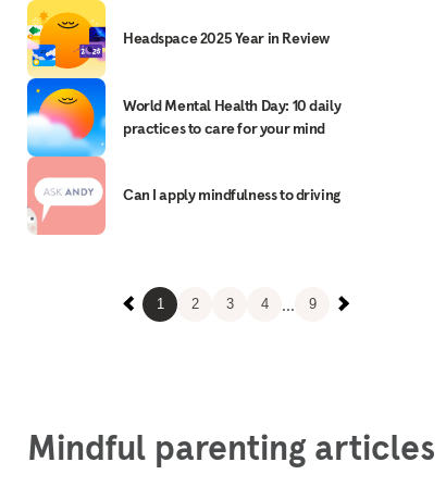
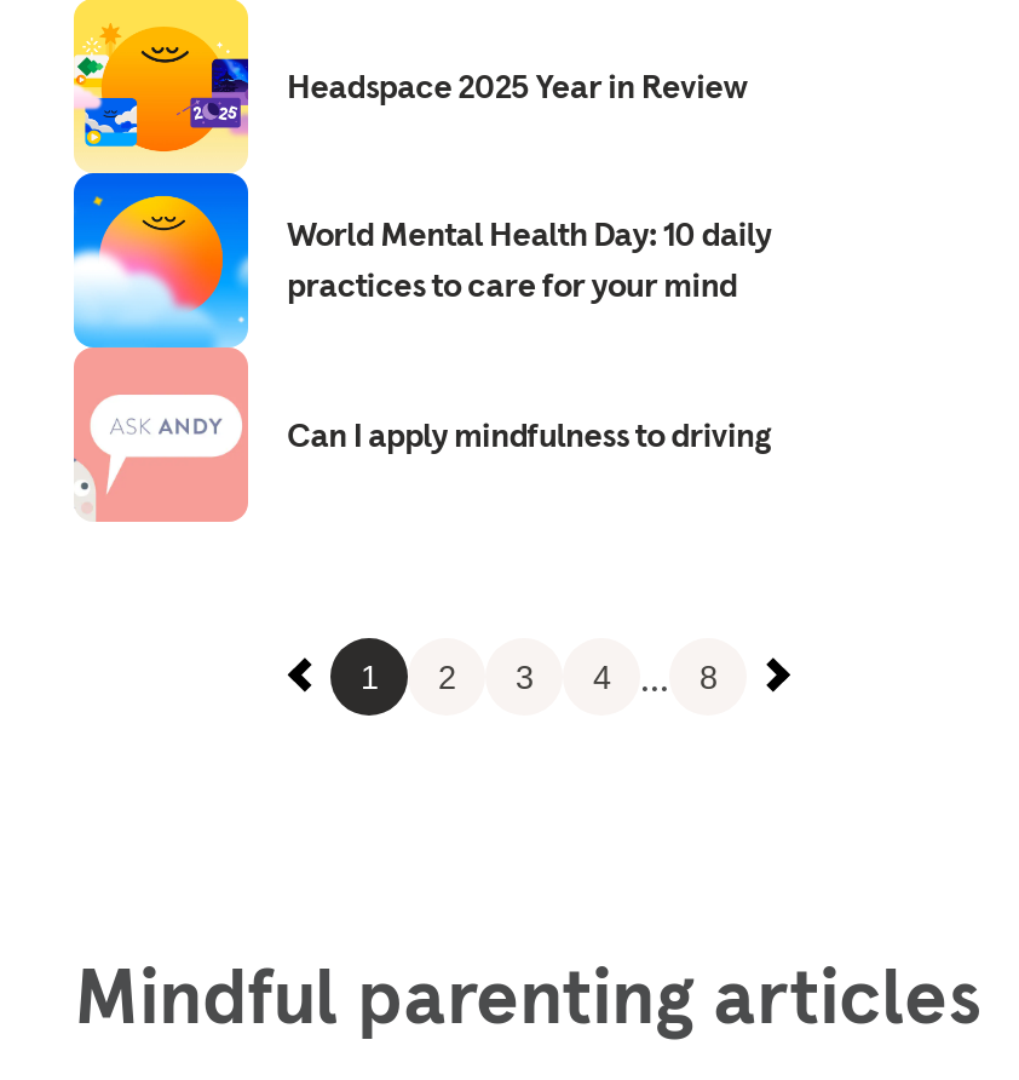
- 9
+ 8
